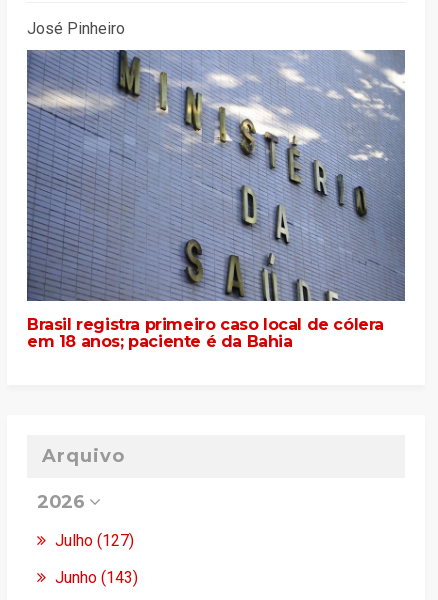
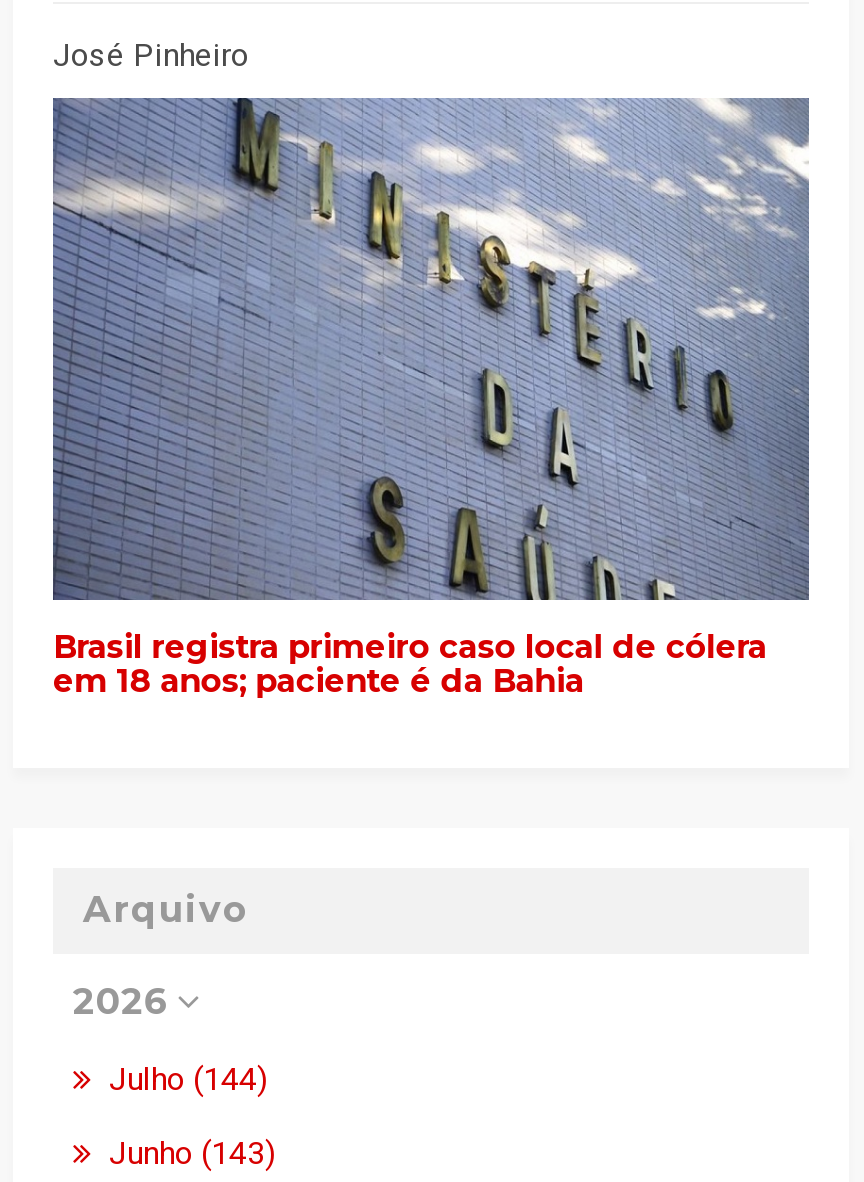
- Julho (127)
+ Julho (144)
